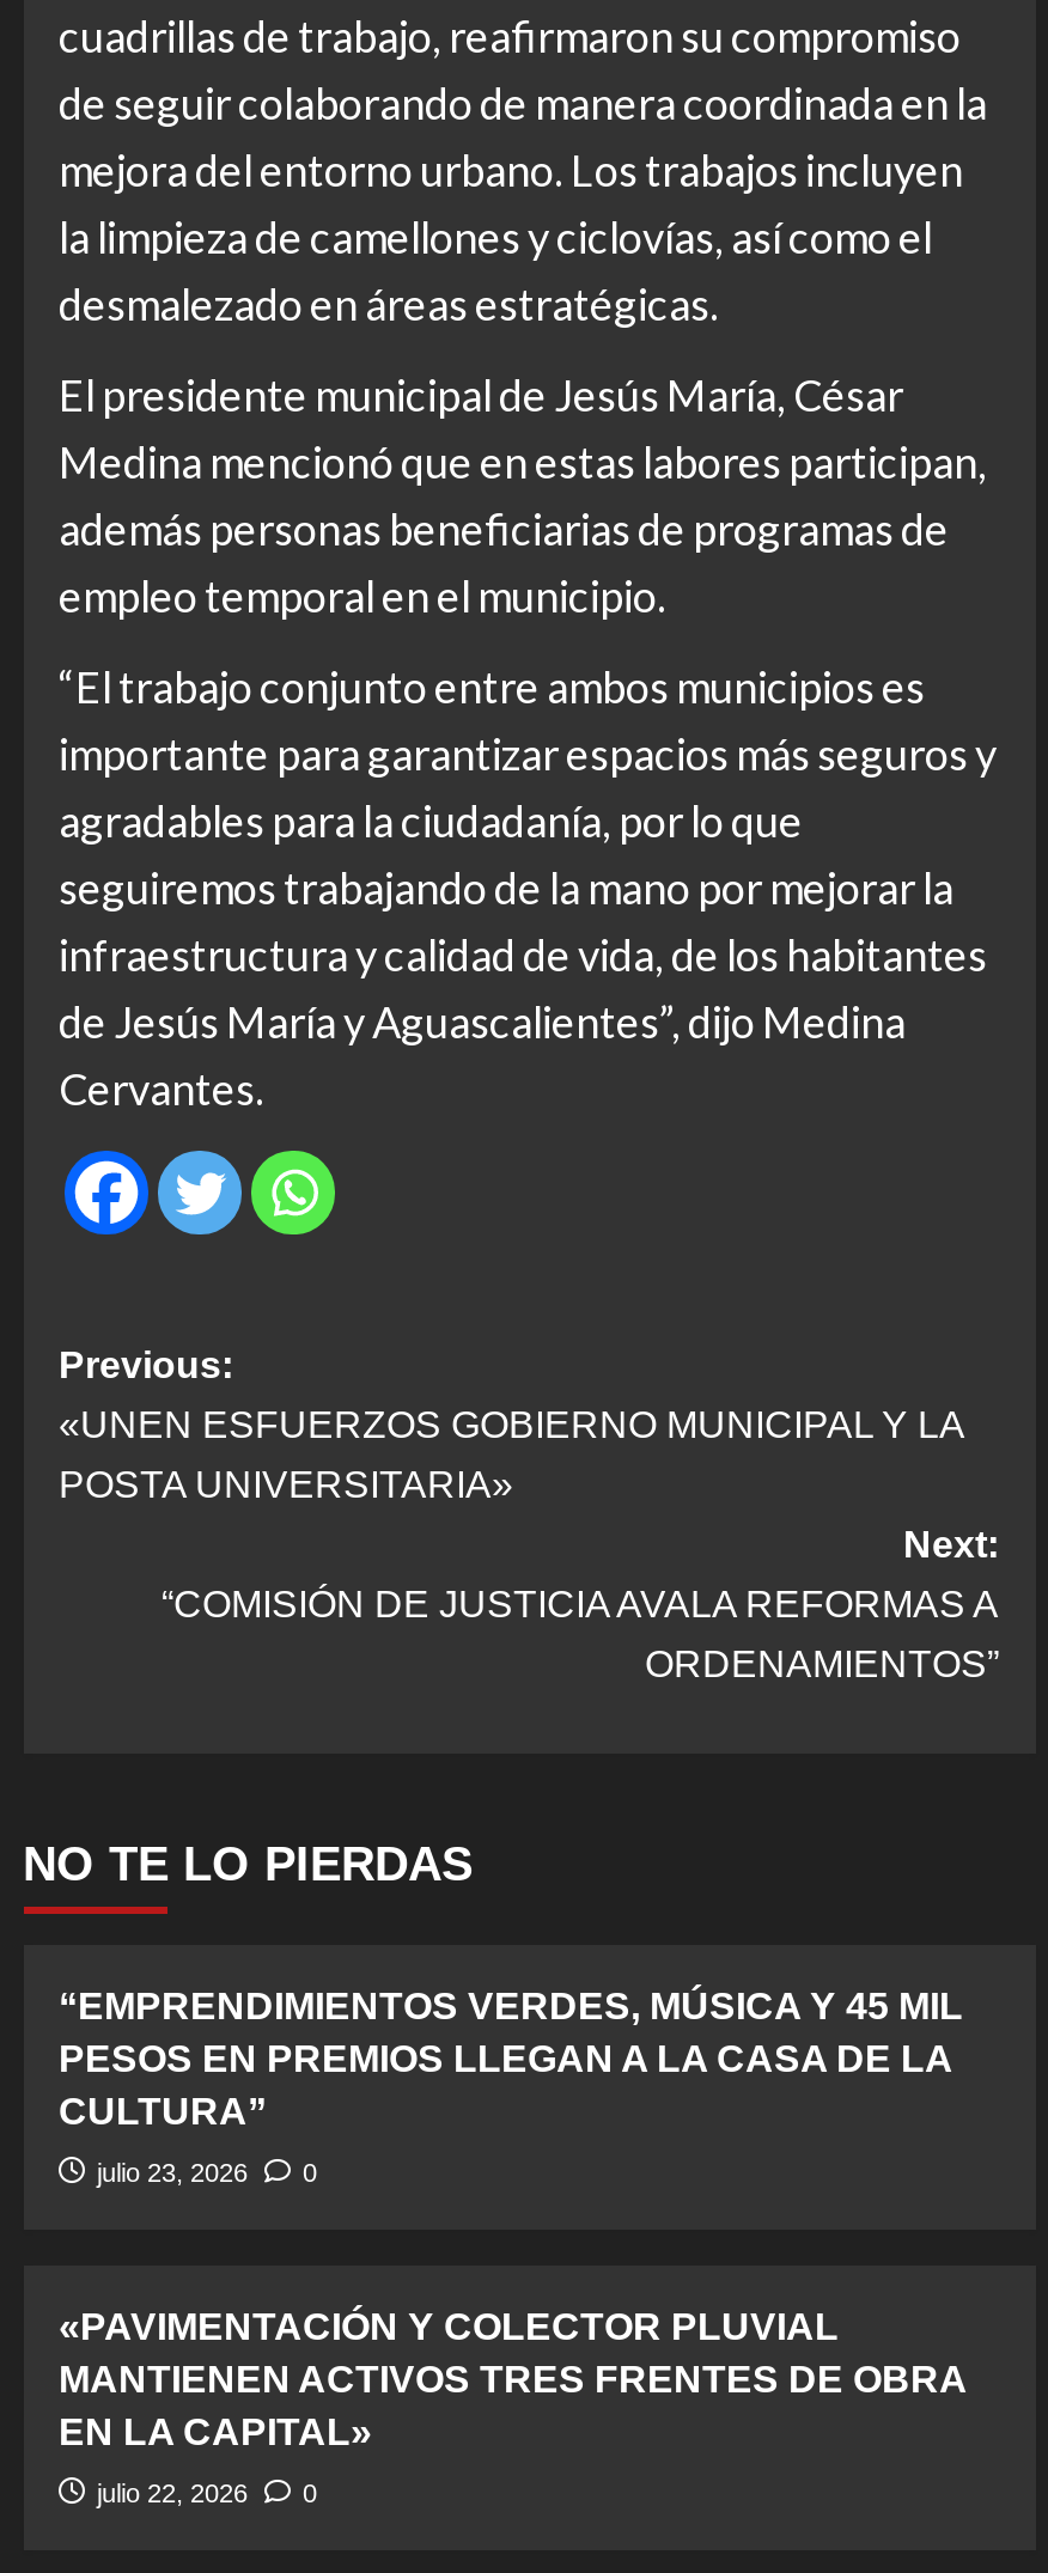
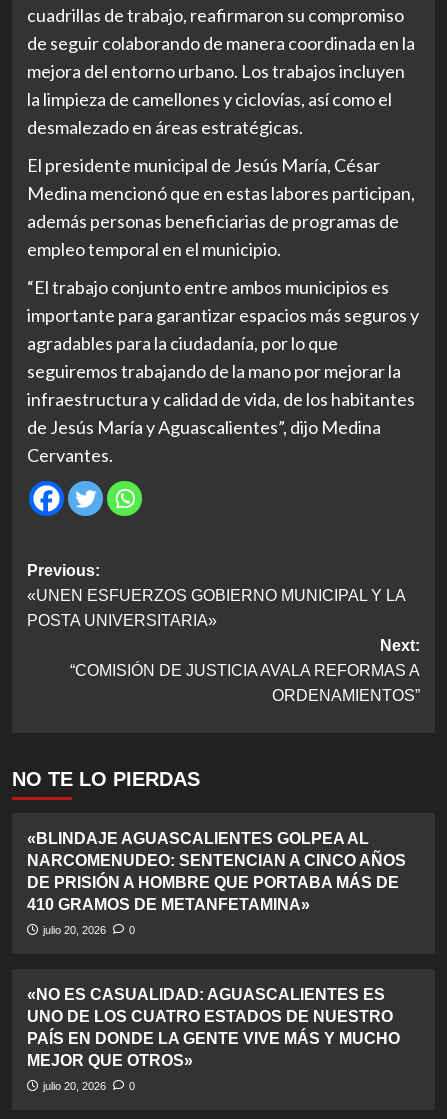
- “EMPRENDIMIENTOS VERDES, MÚSICA Y 45 MIL
- PESOS EN PREMIOS LLEGAN A LA CASA DE LA
- CULTURA”
+ «BLINDAJE AGUASCALIENTES GOLPEA AL
+ NARCOMENUDEO: SENTENCIAN A CINCO AÑOS
+ DE PRISIÓN A HOMBRE QUE PORTABA MÁS DE
+ 410 GRAMOS DE METANFETAMINA»

- julio 23, 2026 0
+ julio 20, 2026 0

- «PAVIMENTACIÓN Y COLECTOR PLUVIAL
- MANTIENEN ACTIVOS TRES FRENTES DE OBRA
- EN LA CAPITAL»
+ «NO ES CASUALIDAD: AGUASCALIENTES ES
+ UNO DE LOS CUATRO ESTADOS DE NUESTRO
+ PAÍS EN DONDE LA GENTE VIVE MÁS Y MUCHO
+ MEJOR QUE OTROS»

- julio 22, 2026 0
+ julio 20, 2026 0
